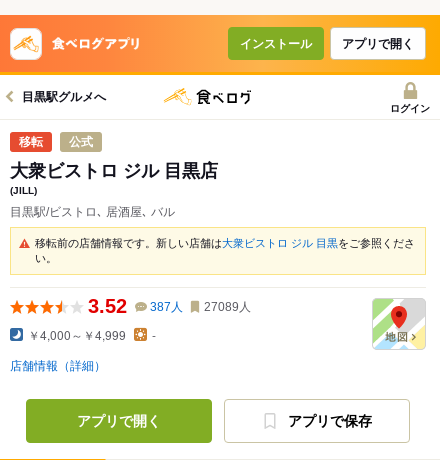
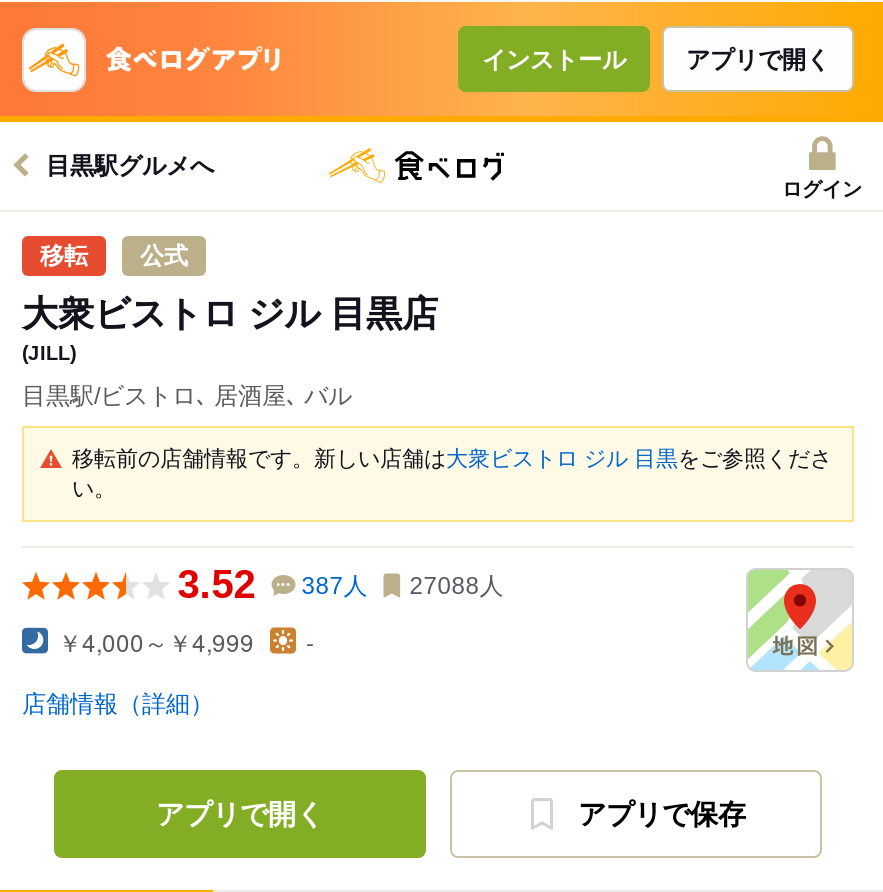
- 3.52 387人 27089人
+ 3.52 387人 27088人
